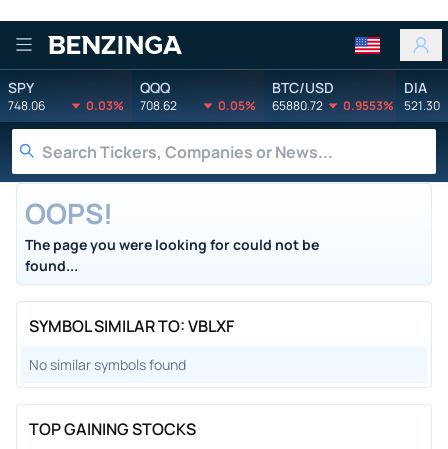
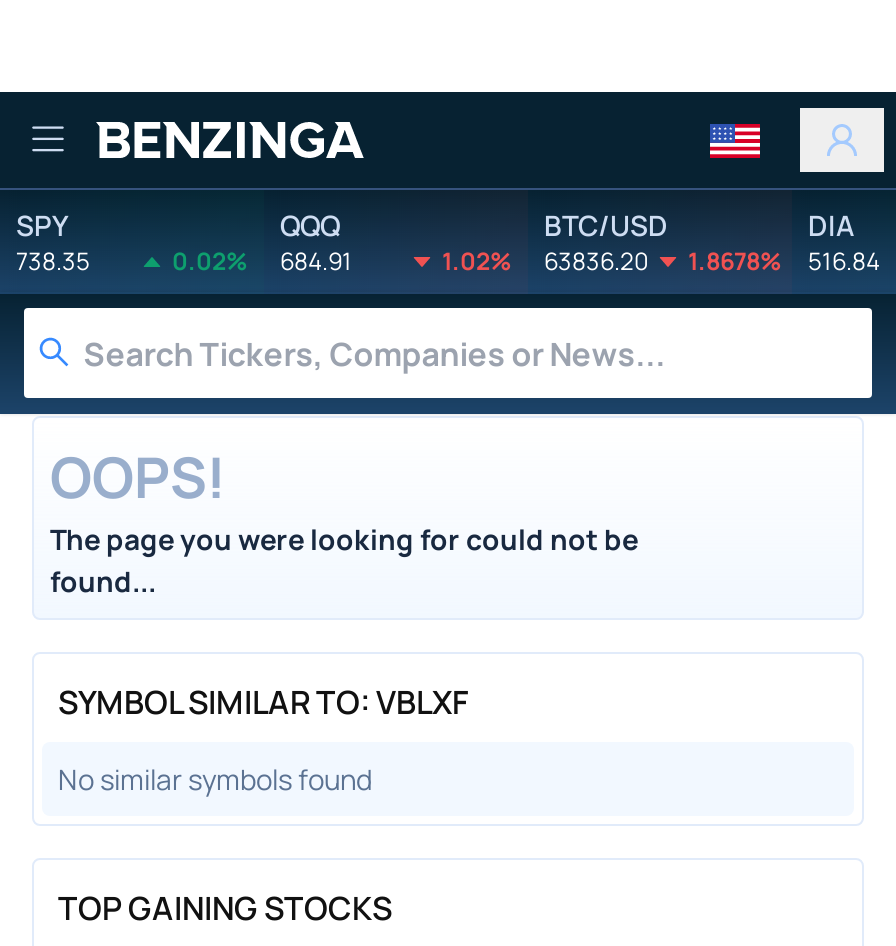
- 748.06
+ 738.35

- 0.03%
+ 0.02%

- 708.62
+ 684.91

- 0.05%
+ 1.02%

- 65880.72
+ 63836.20

- 0.9553%
+ 1.8678%

- 521.30
+ 516.84
